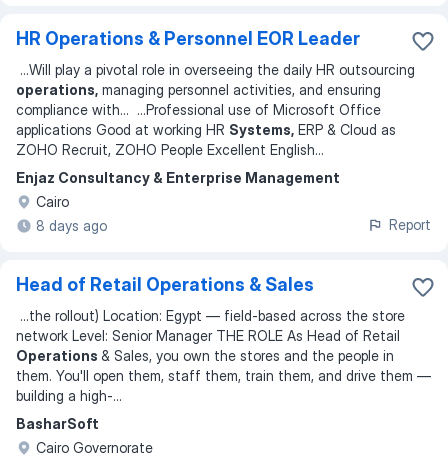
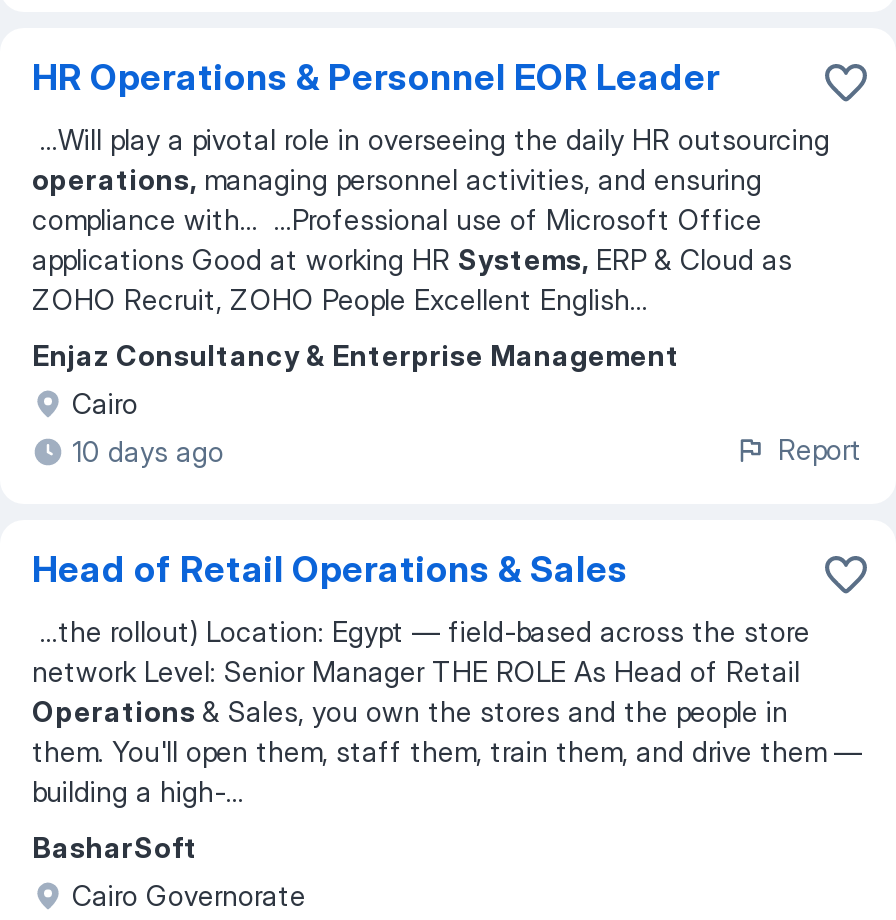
- 8 days ago
+ 10 days ago
